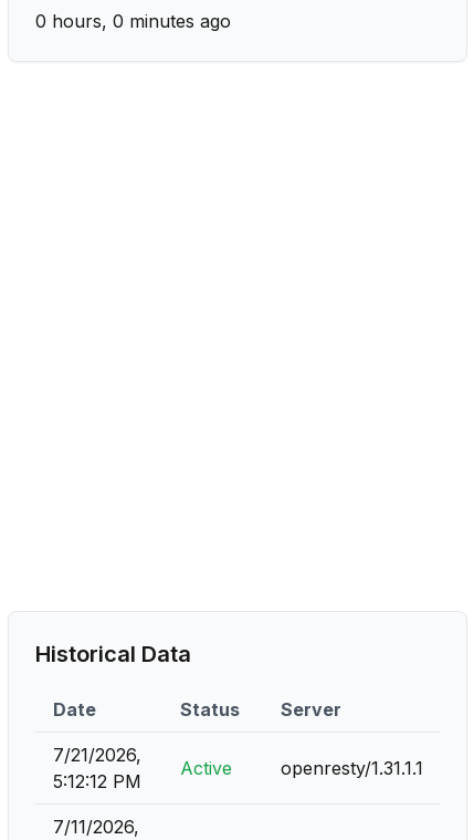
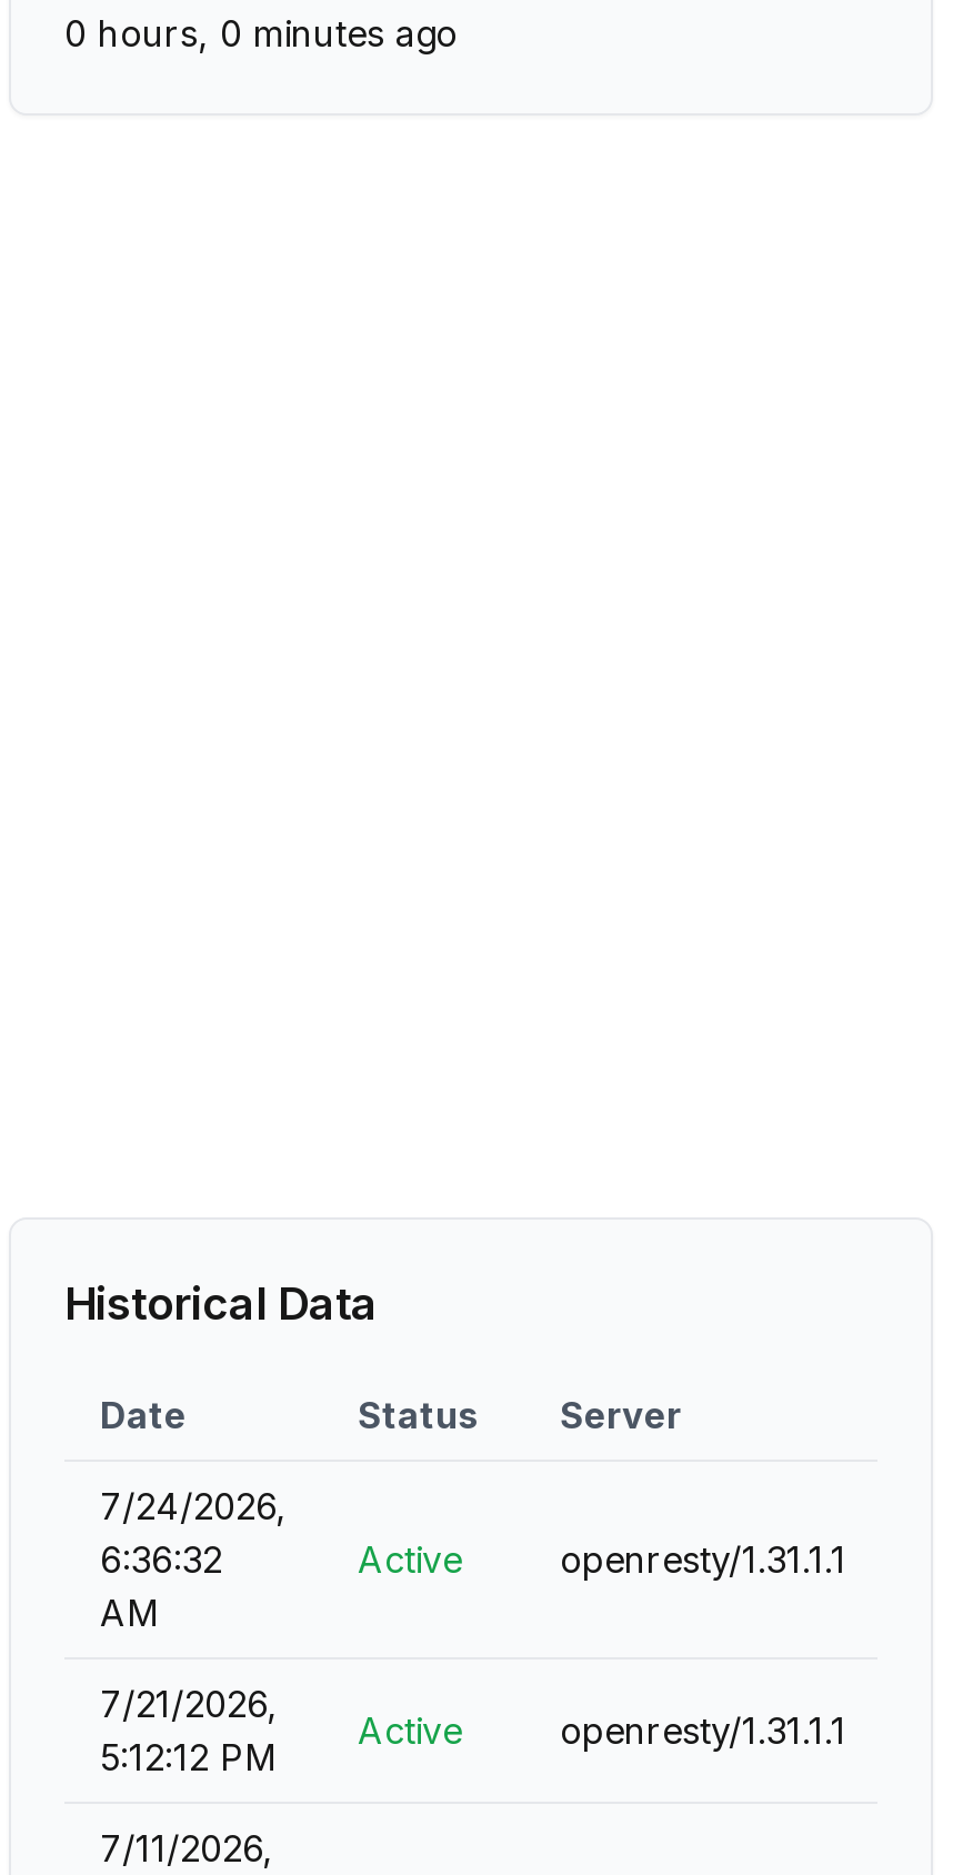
+ 7/24/2026,
+ 6:36:32
+ AM

+ Active
+ openresty/1.31.1.1
